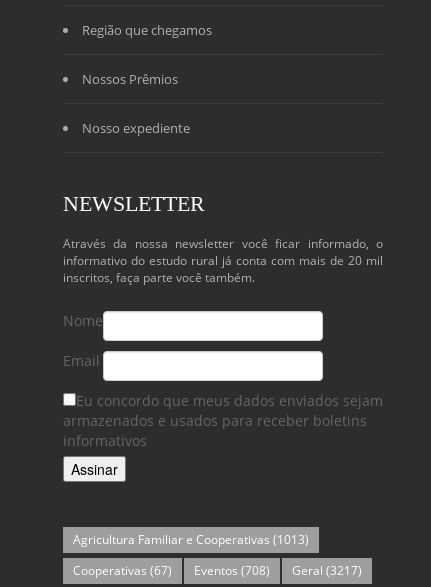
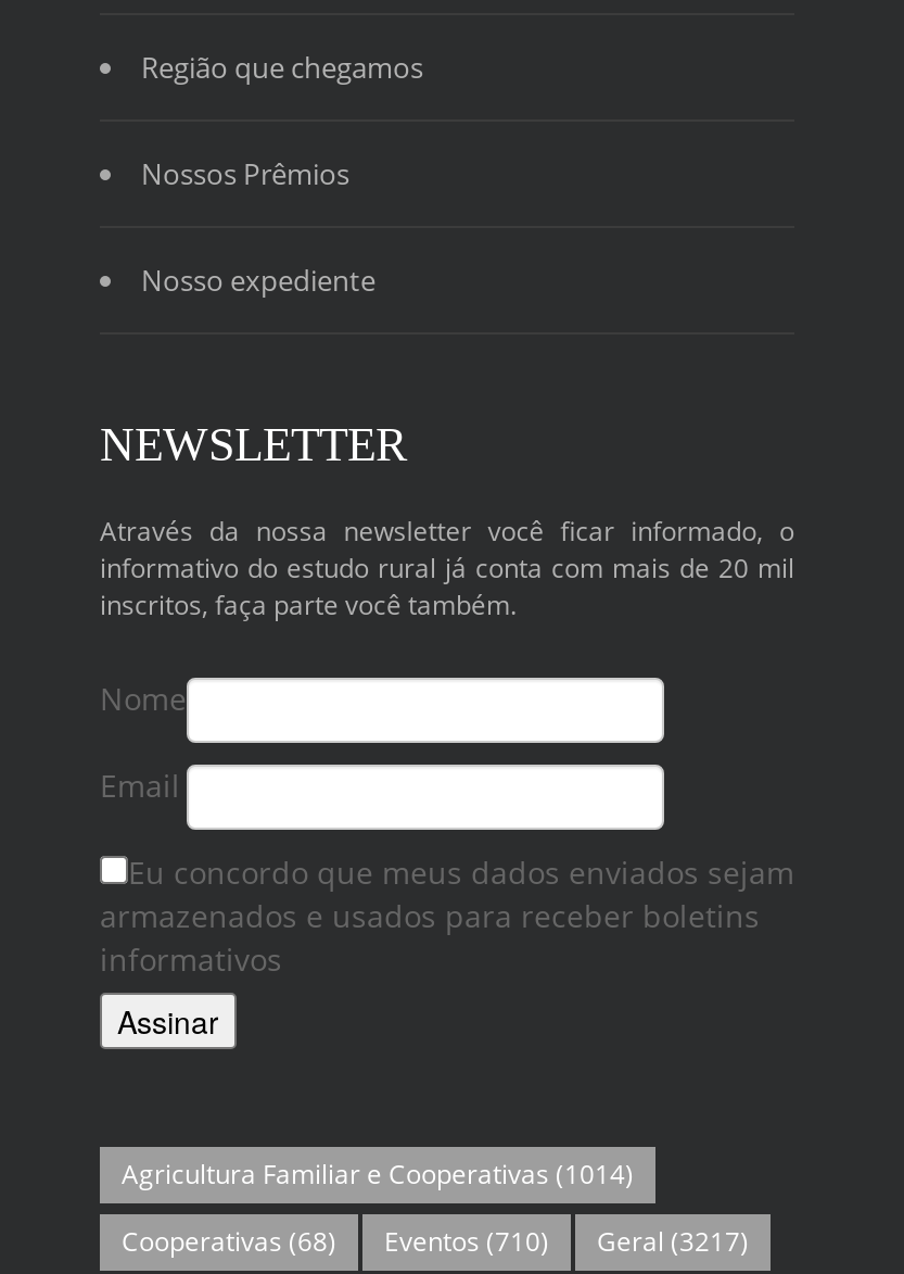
- Agricultura Familiar e Cooperativas (1013)
+ Agricultura Familiar e Cooperativas (1014)

- Cooperativas (67)
+ Cooperativas (68)

- Eventos (708)
+ Eventos (710)
